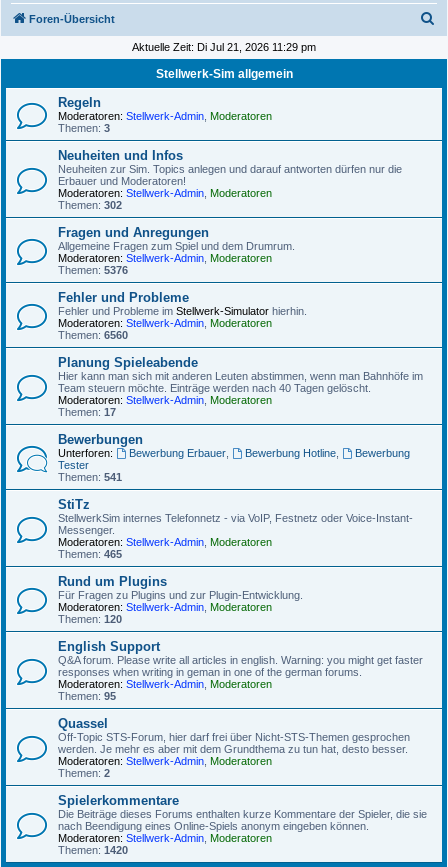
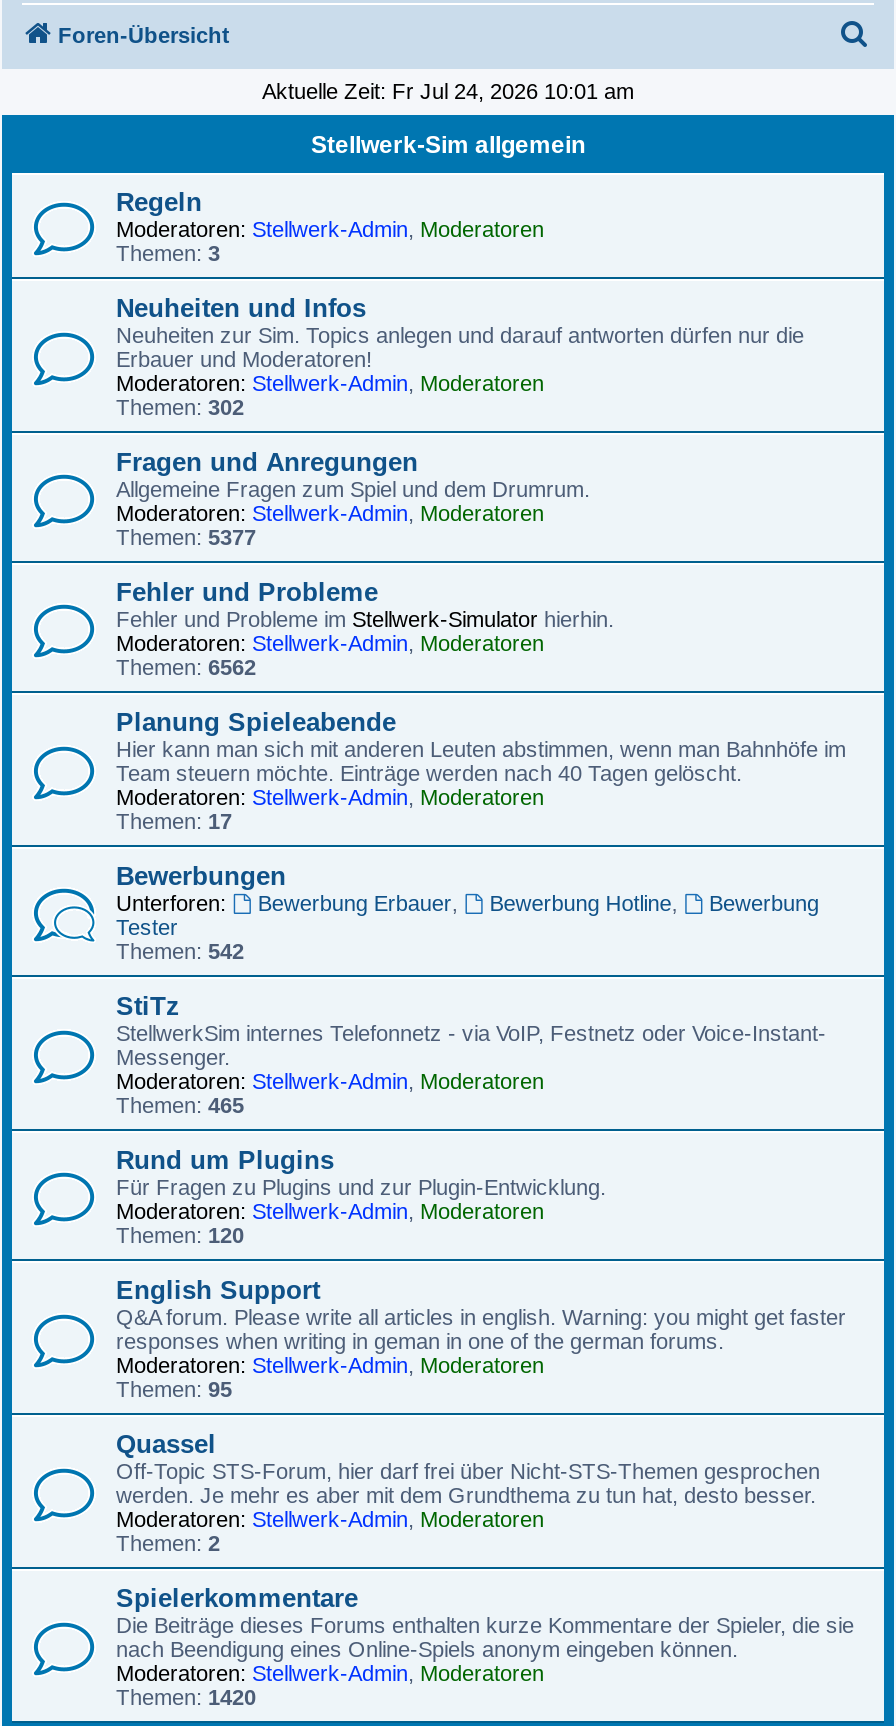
- Aktuelle Zeit: Di Jul 21, 2026 11:29 pm
+ Aktuelle Zeit: Fr Jul 24, 2026 10:01 am

- Themen: 5376
+ Themen: 5377

- Themen: 6560
+ Themen: 6562

- Themen: 541
+ Themen: 542
